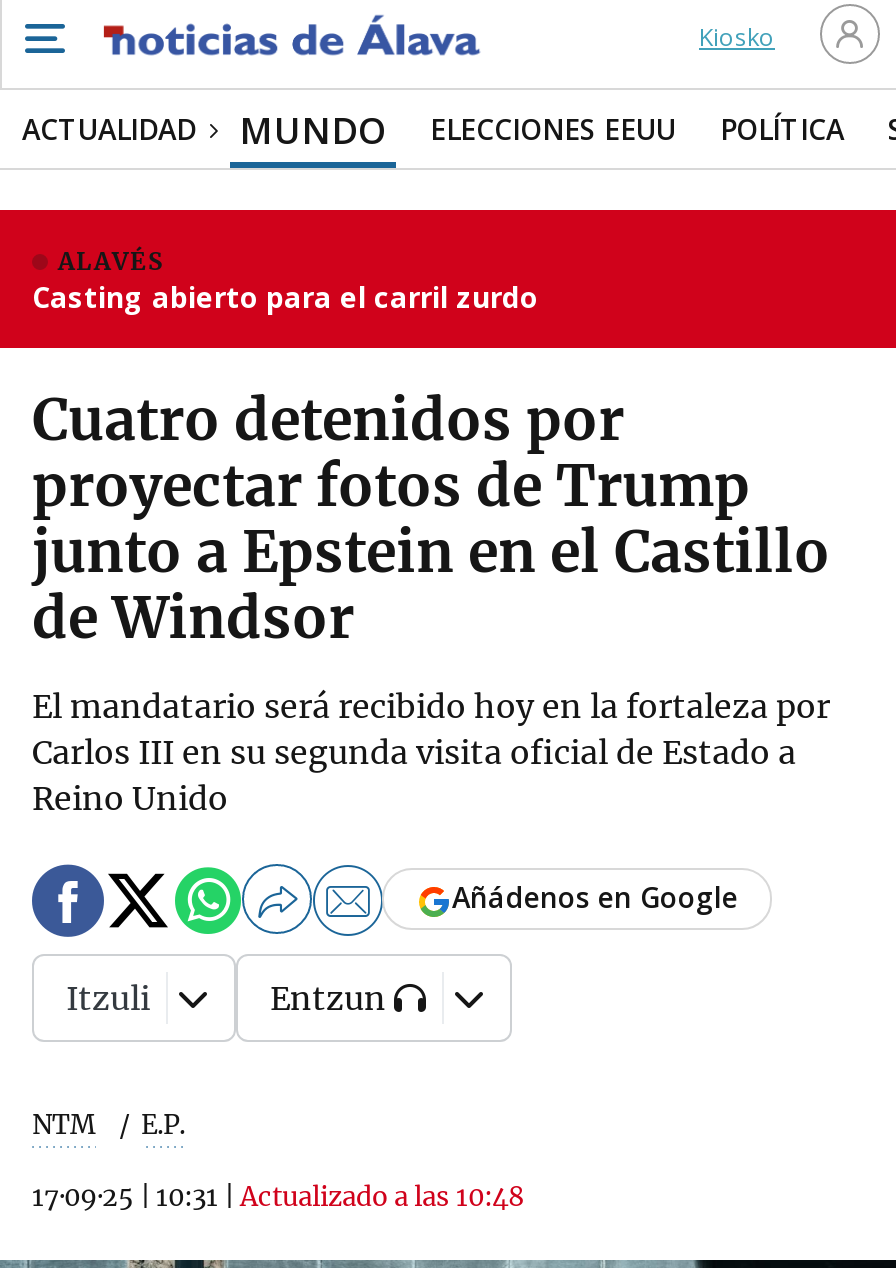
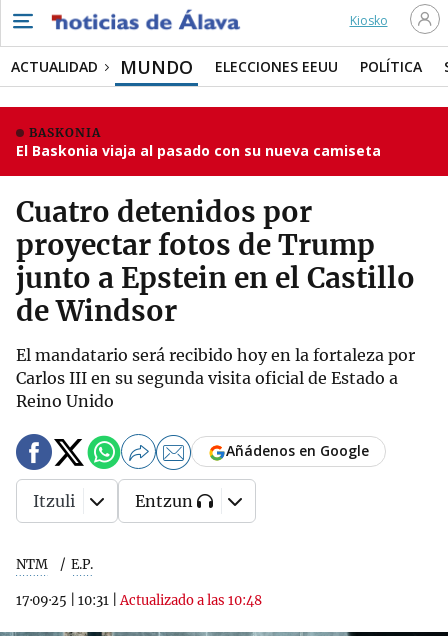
- ALAVÉS
- Casting abierto para el carril zurdo
+ BASKONIA
+ El Baskonia viaja al pasado con su nueva camiseta
